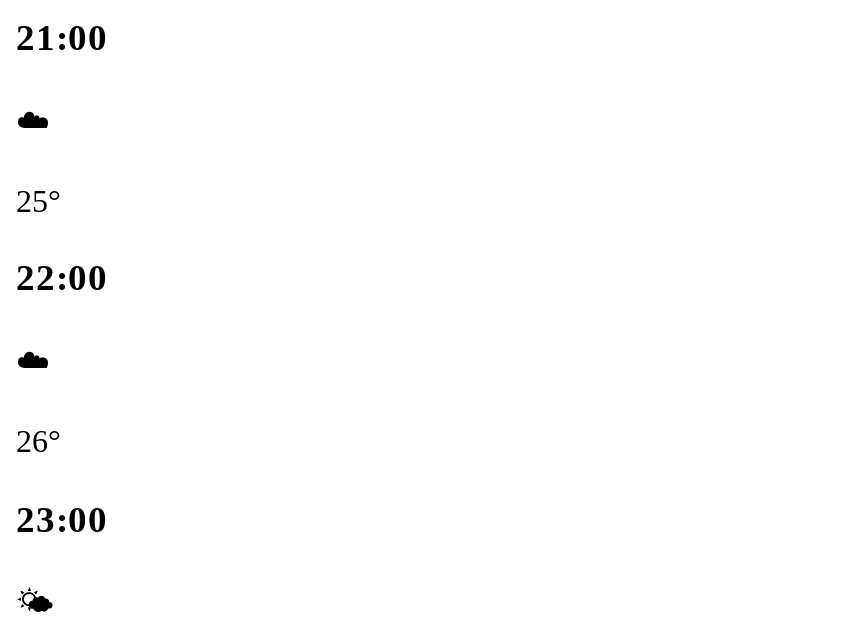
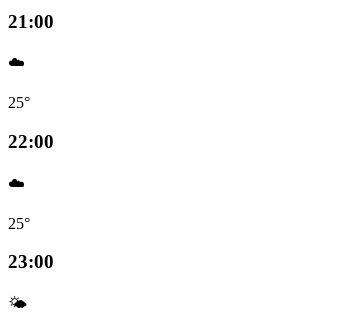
- 26°
+ 25°
